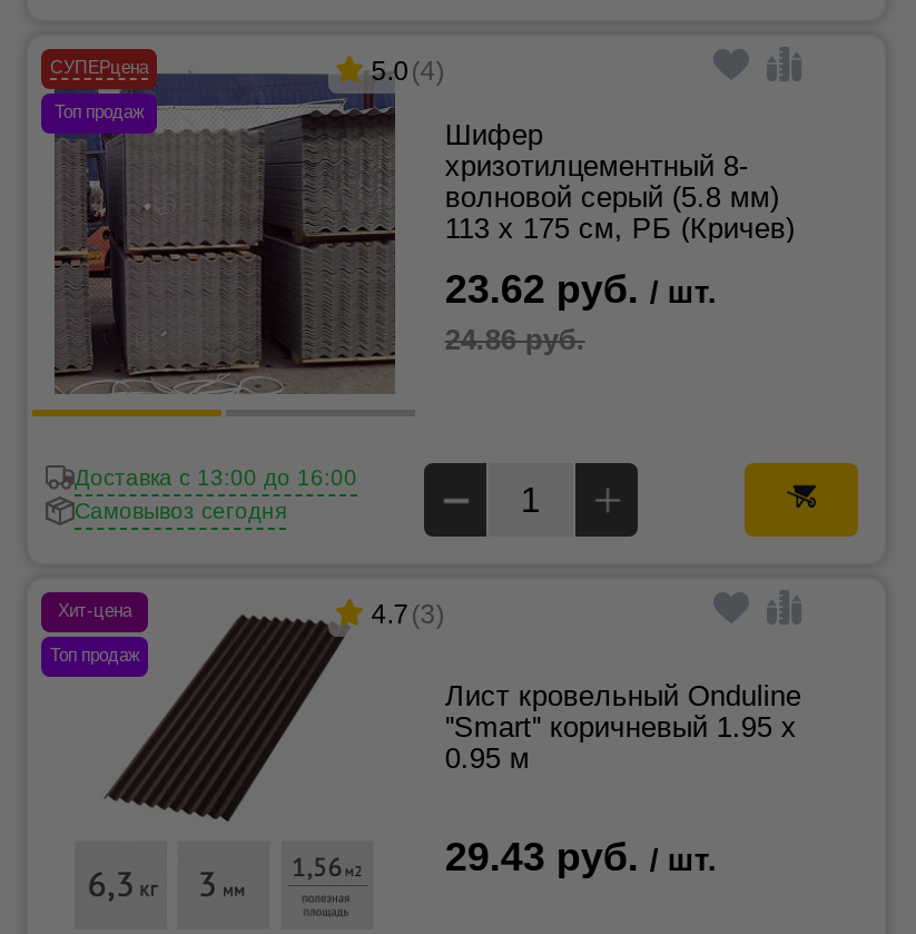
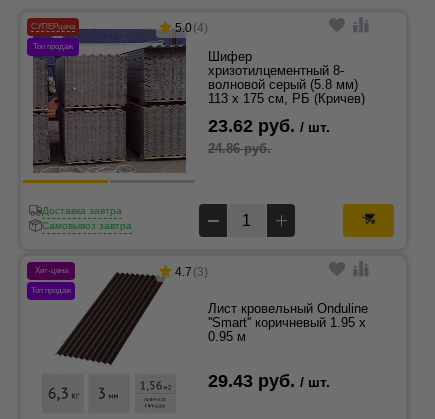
- Доставка с 13:00 до 16:00
- Самовывоз сегодня
+ Доставка завтра
+ Самовывоз завтра
